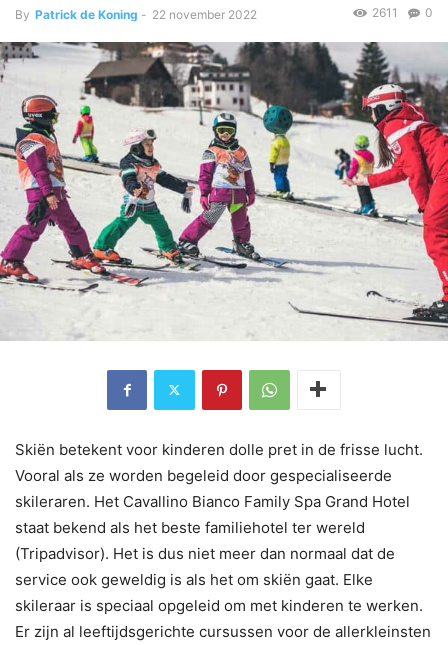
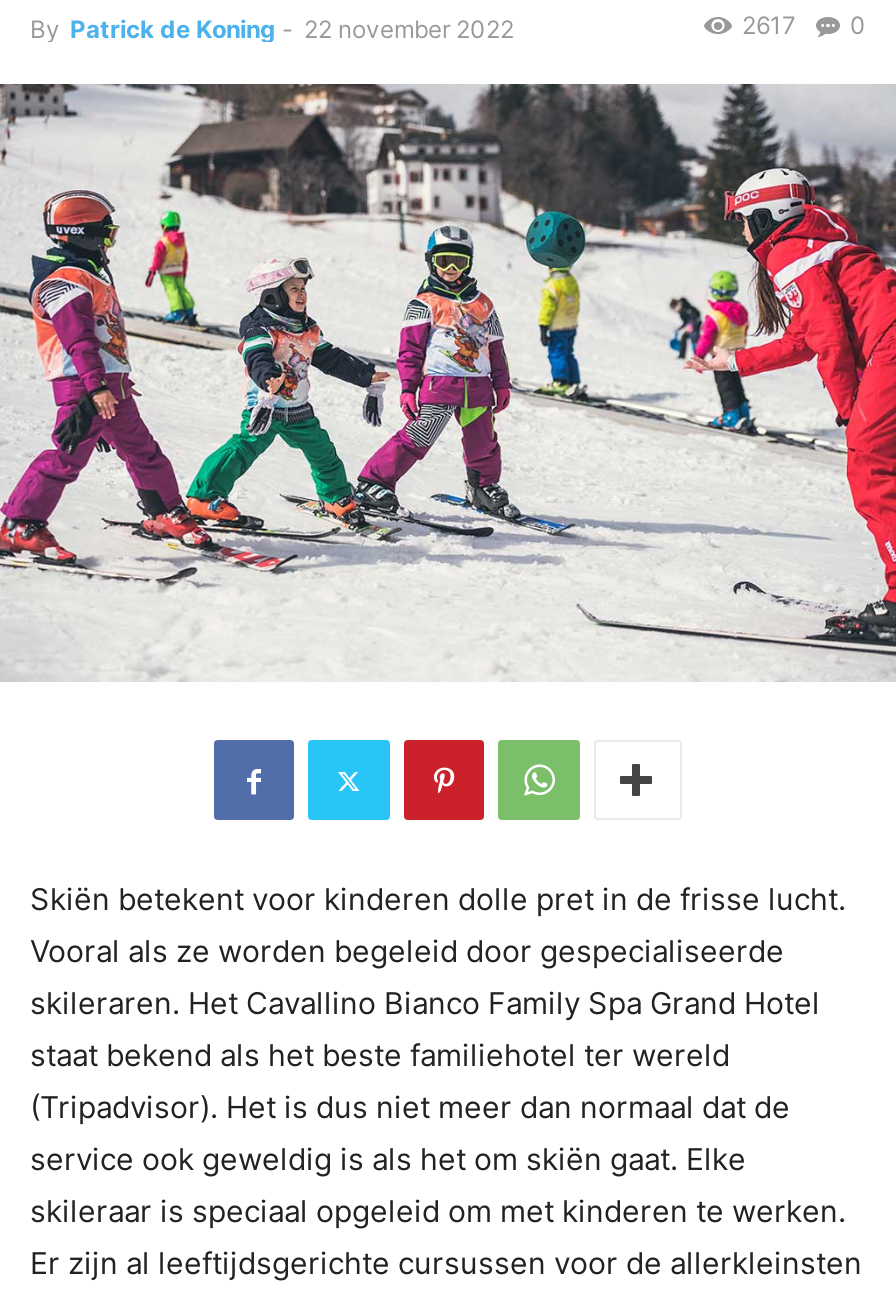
- 2611 0
+ 2617 0
